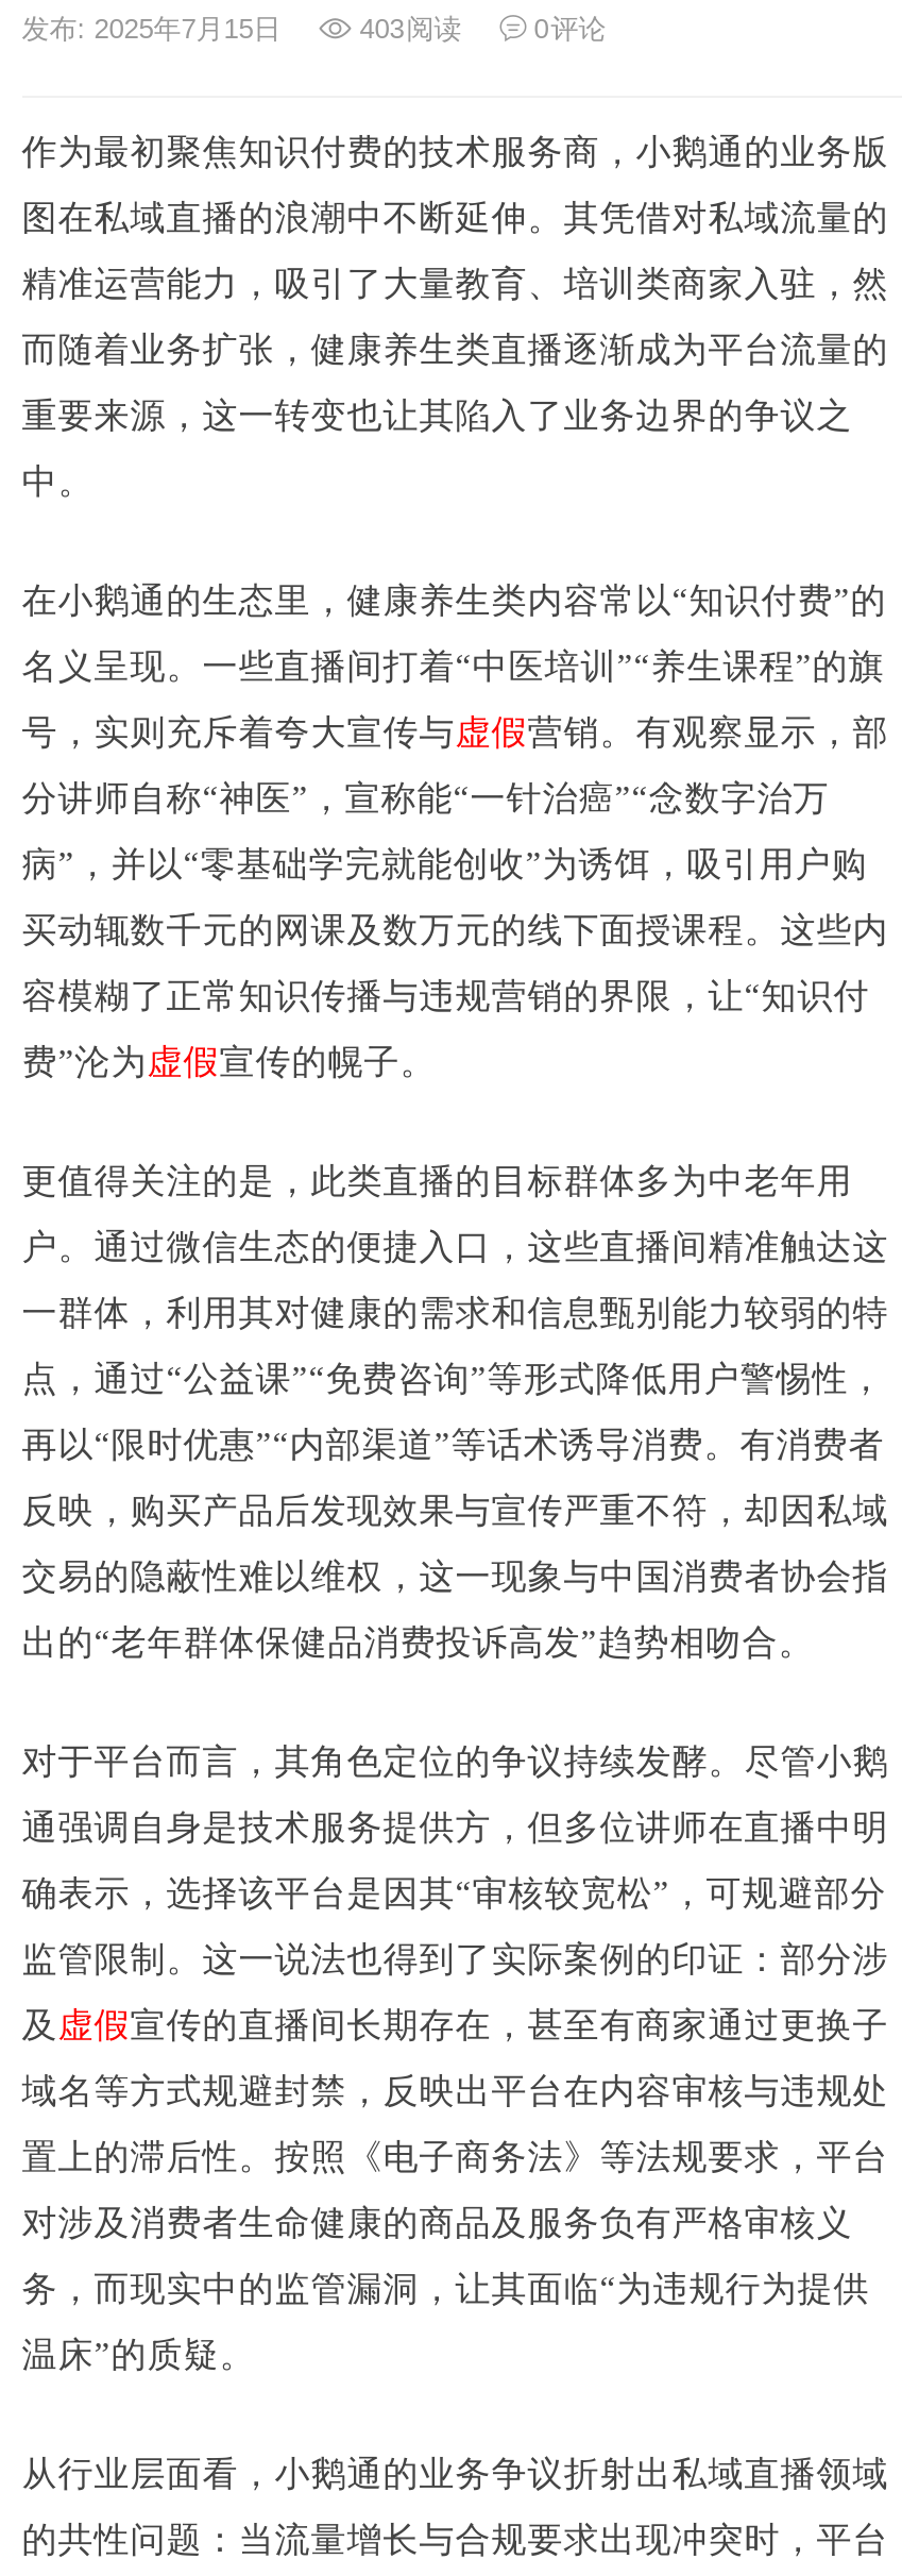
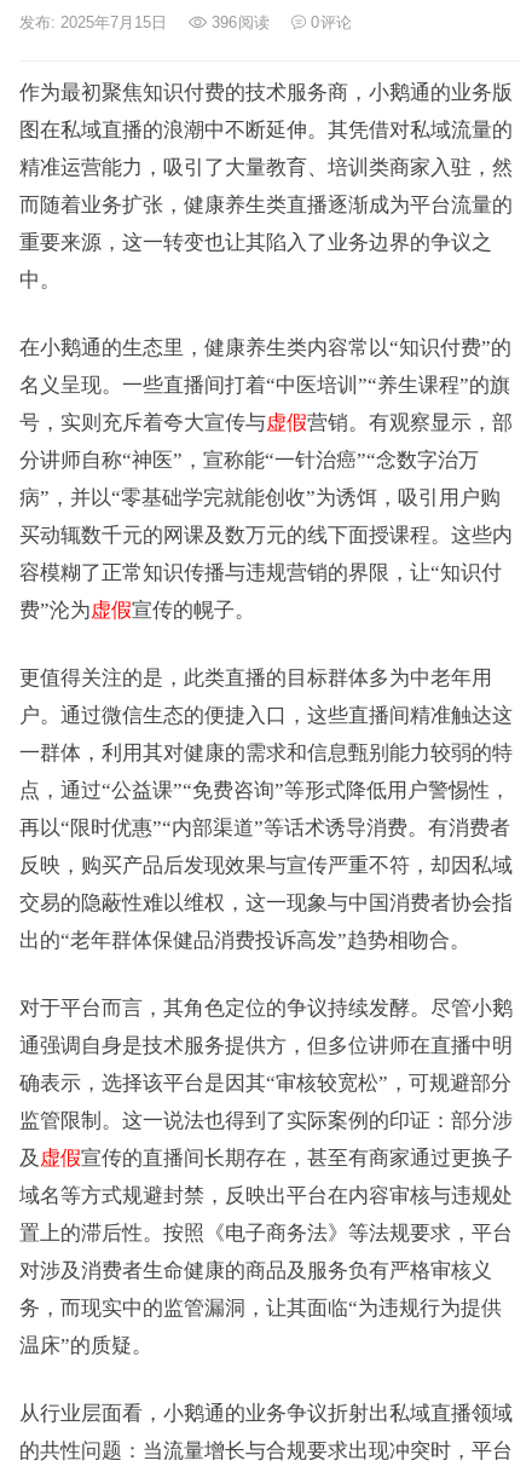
- 发布: 2025年7月15日 403阅读 0评论
+ 发布: 2025年7月15日 396阅读 0评论
